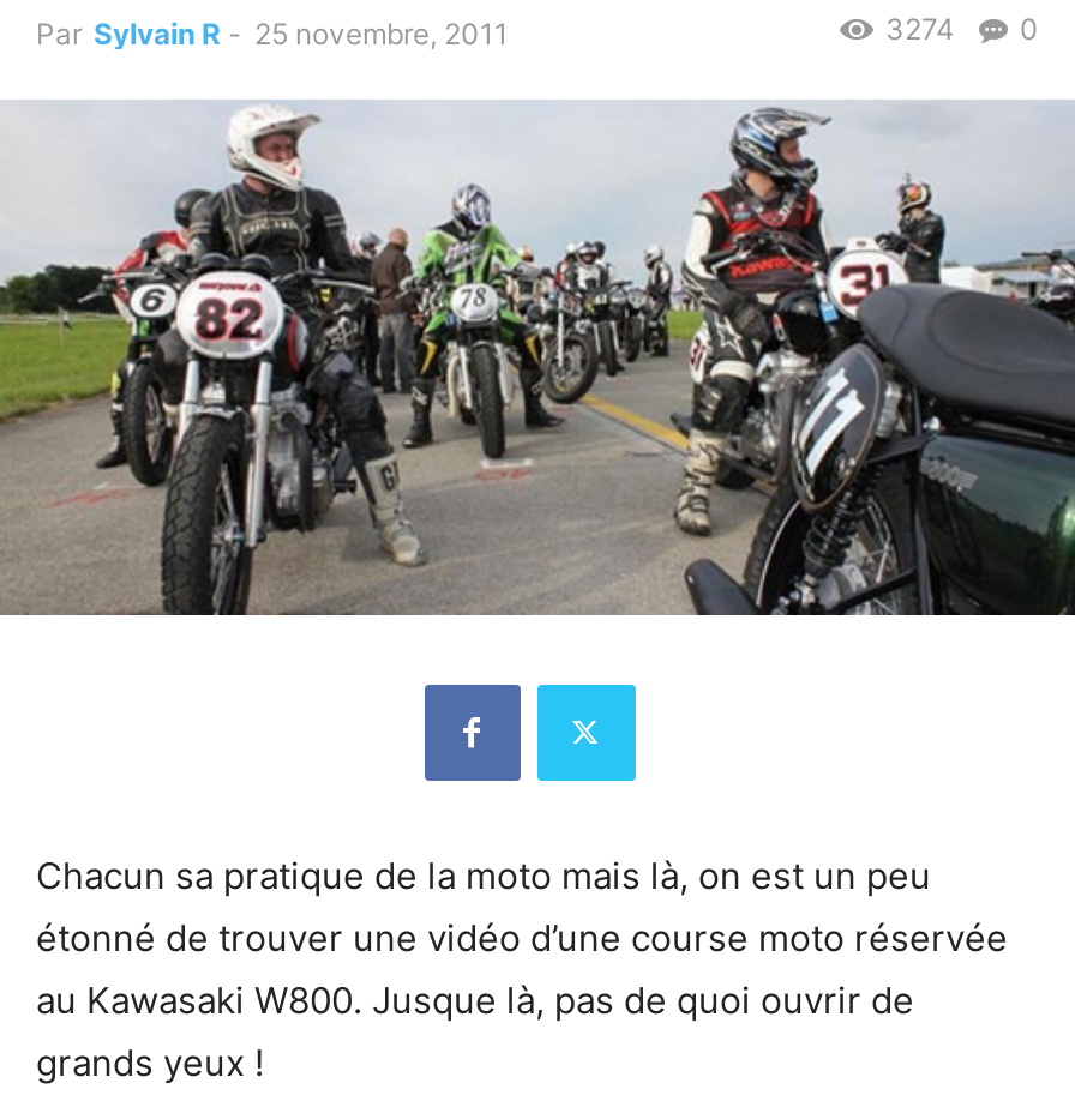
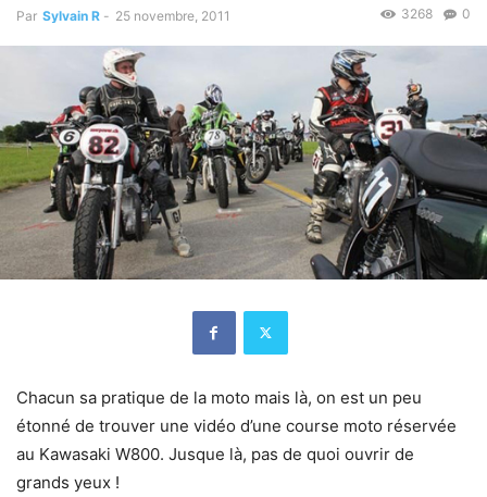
- 3274 0
+ 3268 0
